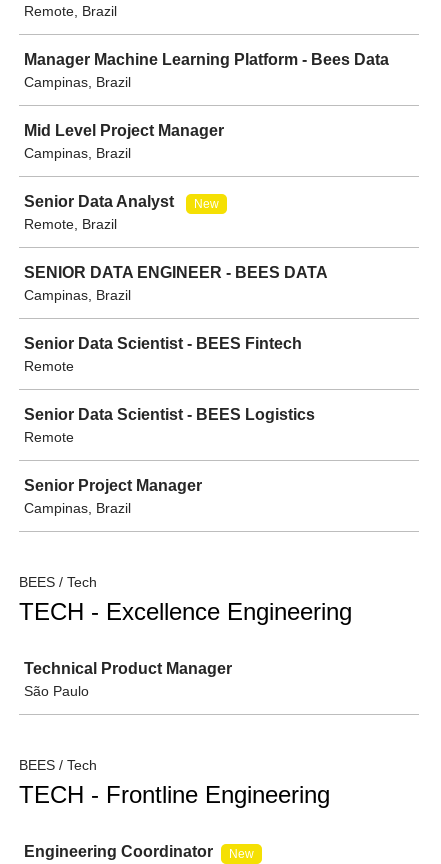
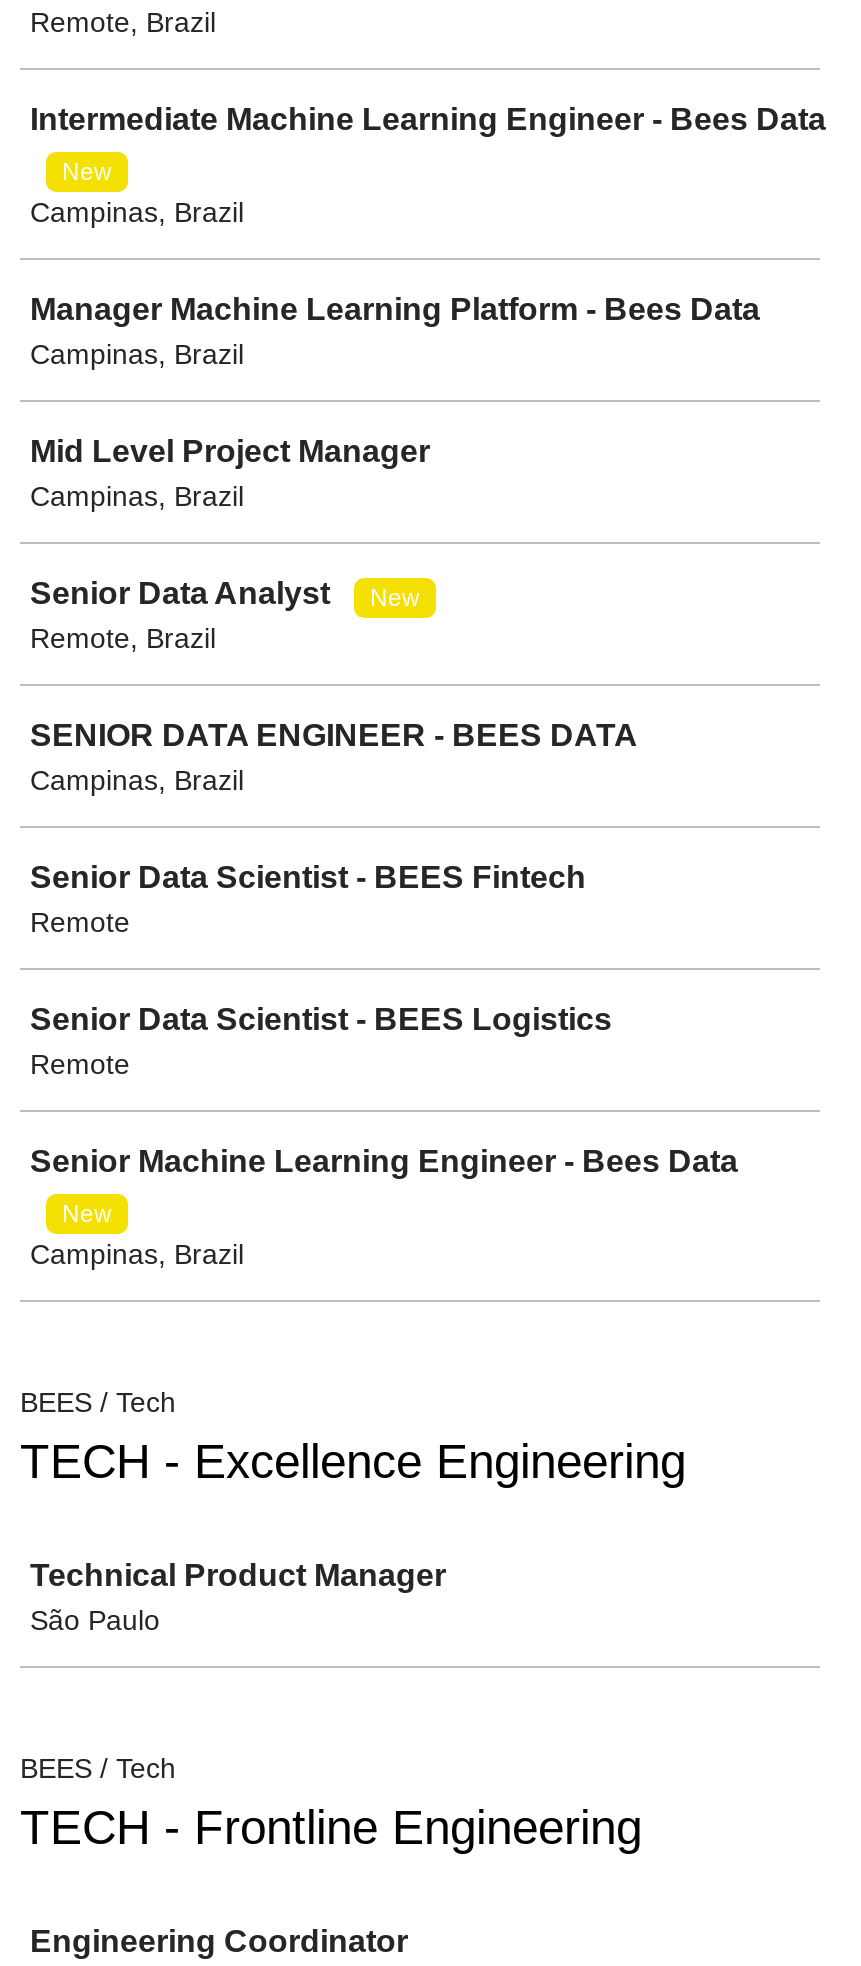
+ Intermediate Machine Learning Engineer - Bees Data
+ New
+ Campinas, Brazil

- Senior Project Manager
+ Senior Machine Learning Engineer - Bees Data
+ New

- New
